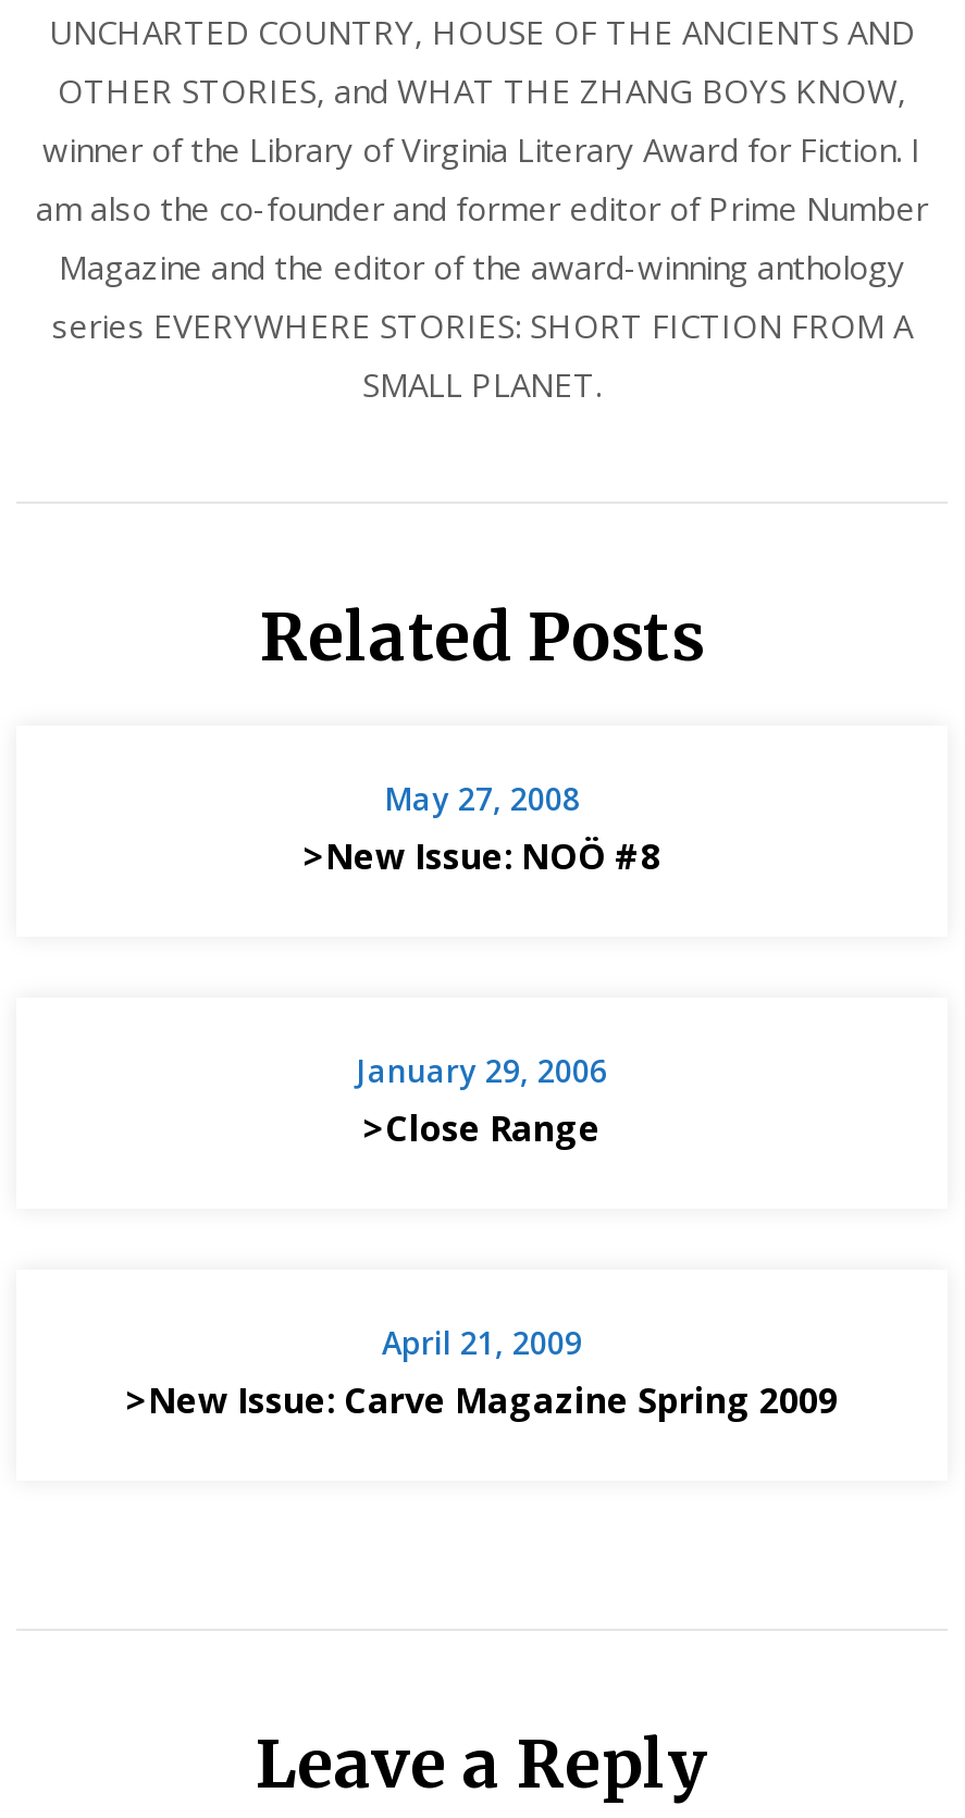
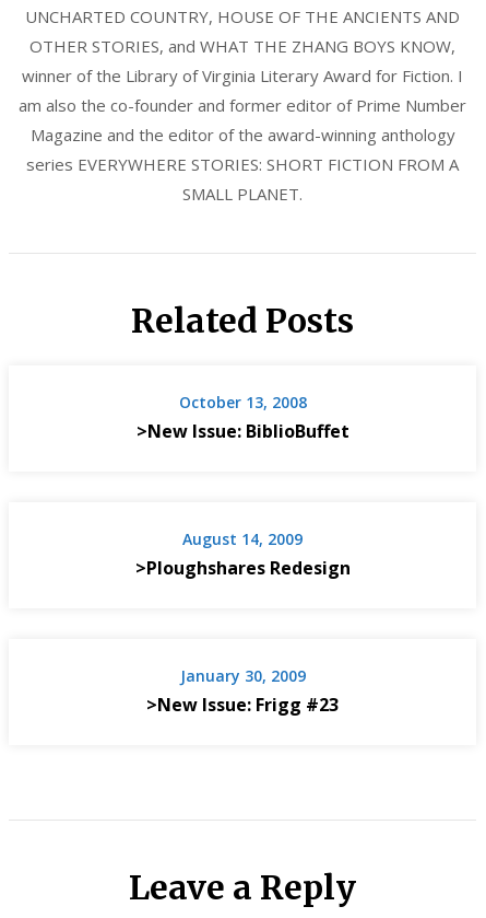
- May 27, 2008
- >New Issue: NOÖ #8
+ October 13, 2008
+ >New Issue: BiblioBuffet

- January 29, 2006
- >Close Range
+ August 14, 2009
+ >Ploughshares Redesign

- April 21, 2009
- >New Issue: Carve Magazine Spring 2009
+ January 30, 2009
+ >New Issue: Frigg #23
